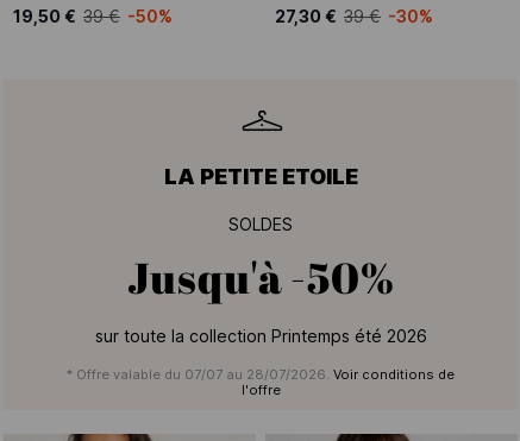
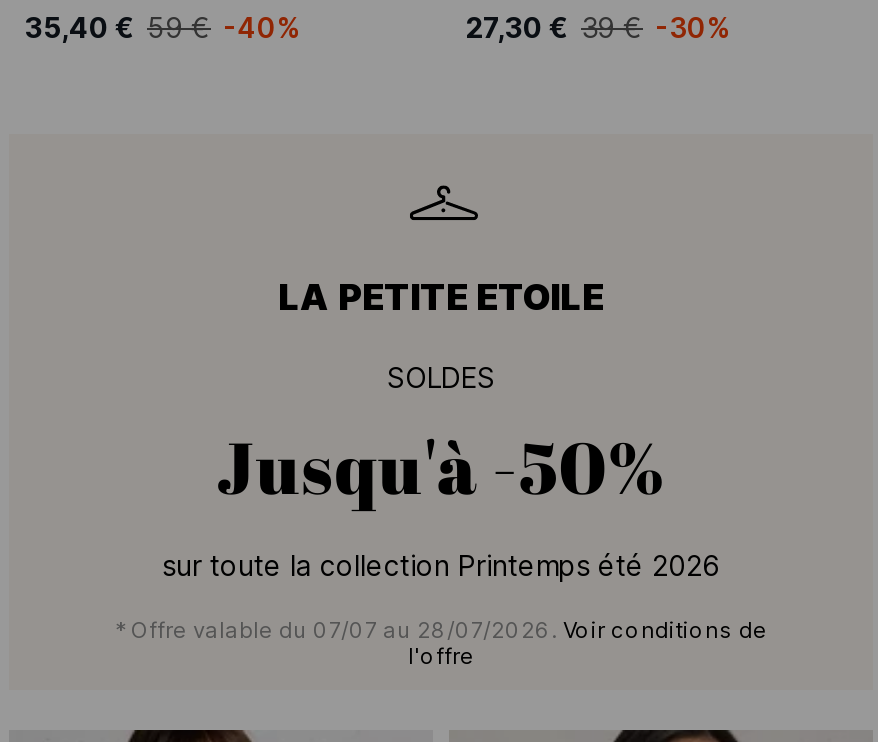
- 19,50 € 39 € -50%
+ 35,40 € 59 € -40%
